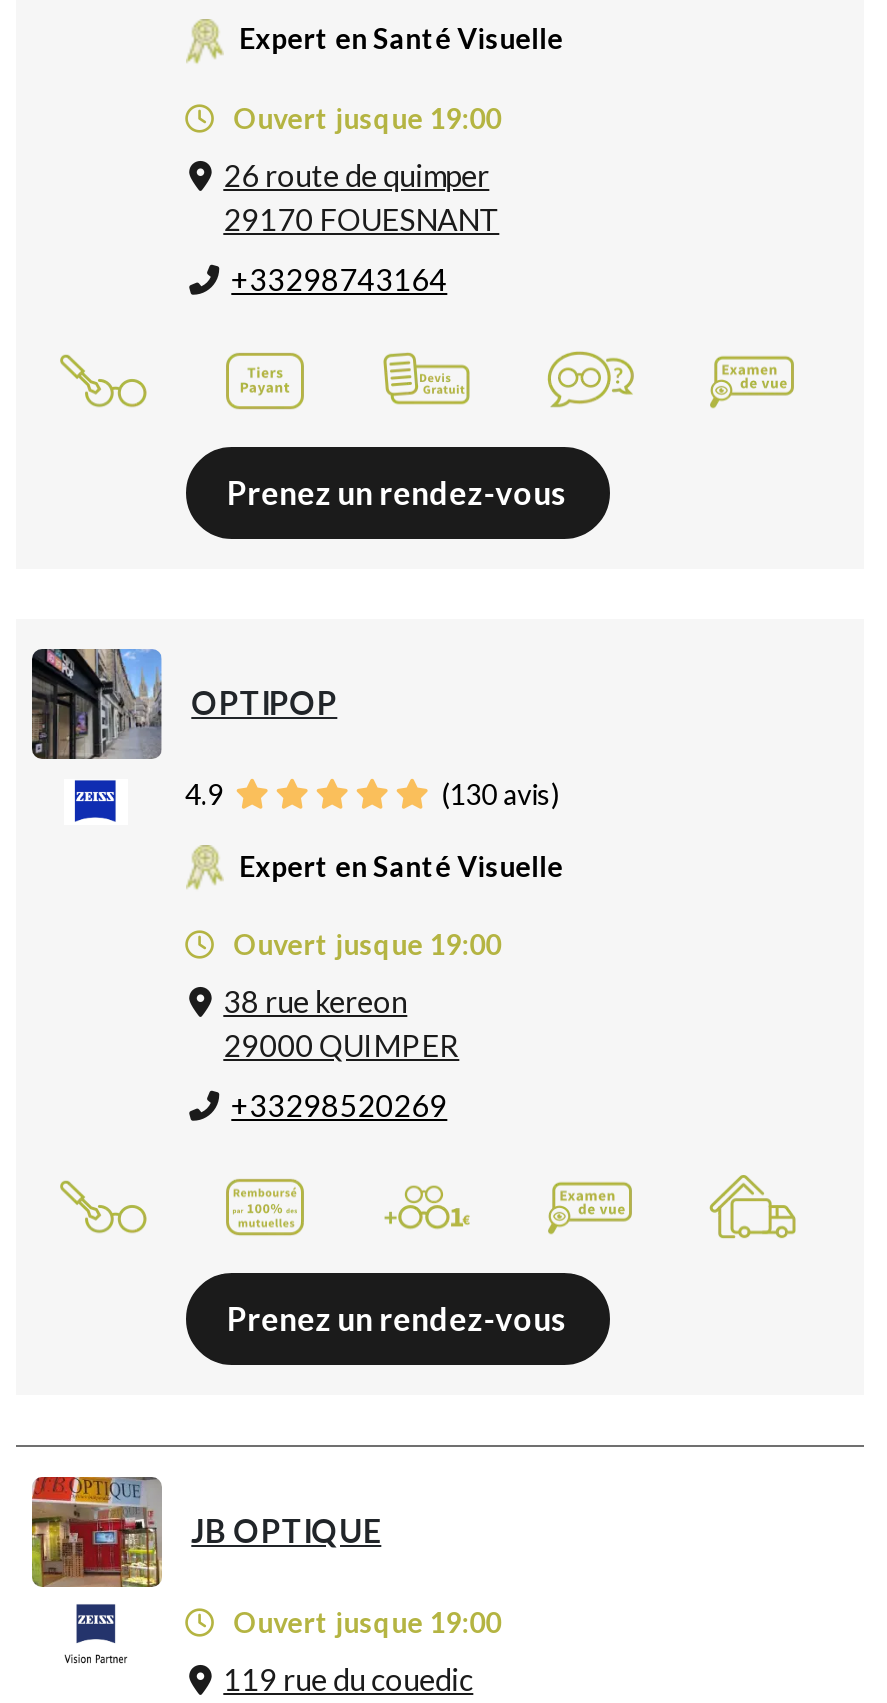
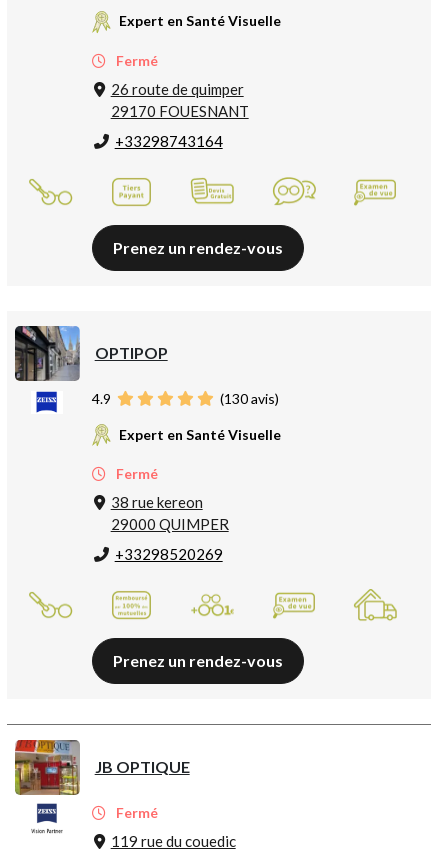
- Ouvert jusque 19:00
+ Fermé

- Ouvert jusque 19:00
+ Fermé

- Ouvert jusque 19:00
+ Fermé
